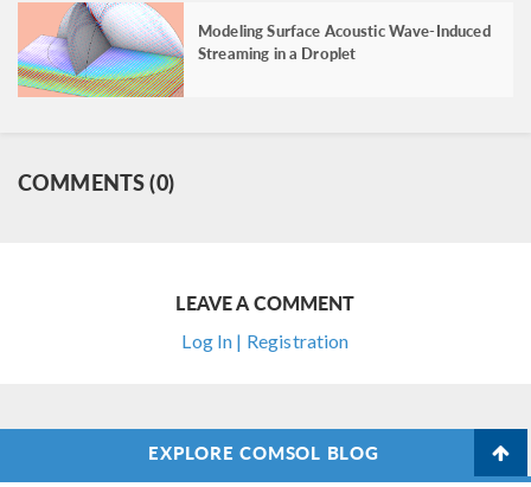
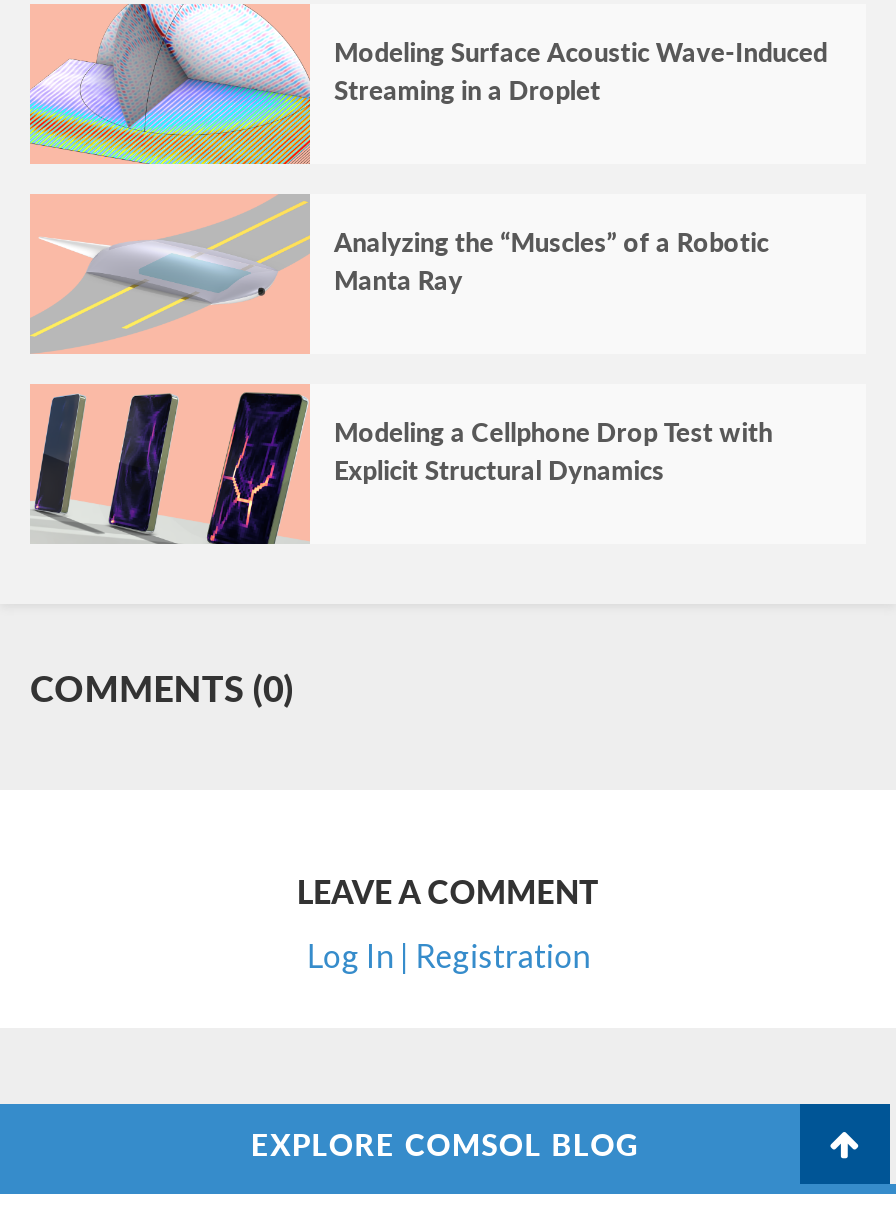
+ [image]
+ Analyzing the “Muscles” of a Robotic
+ Manta Ray

+ [image]
+ Modeling a Cellphone Drop Test with
+ Explicit Structural Dynamics
